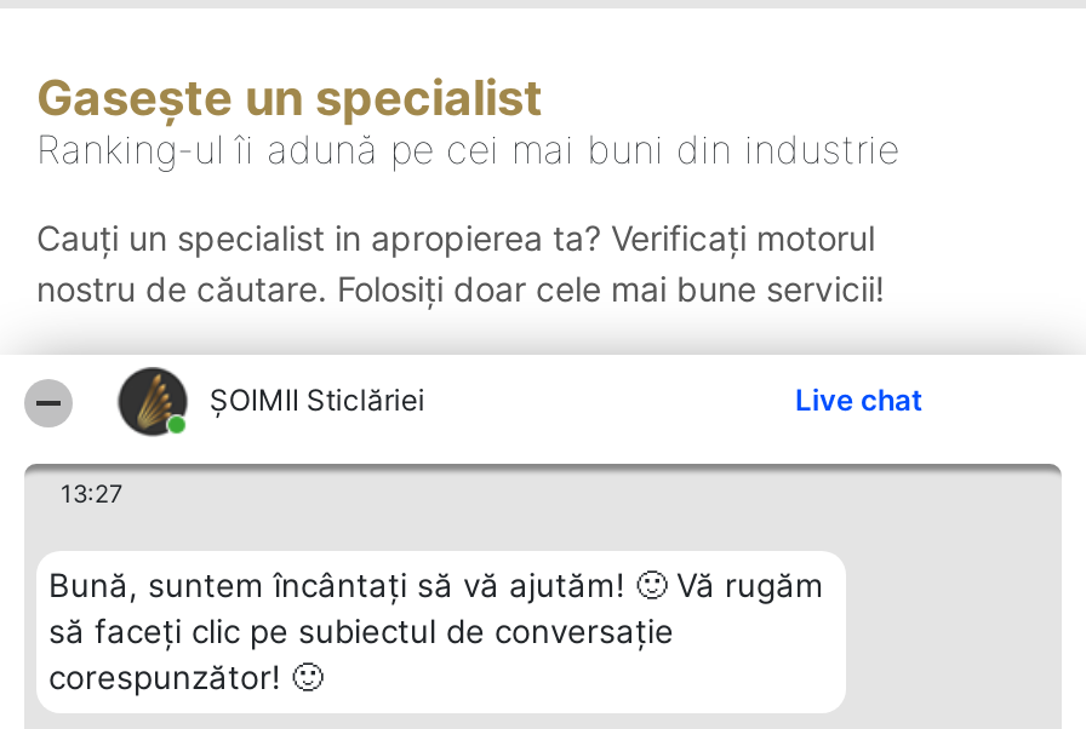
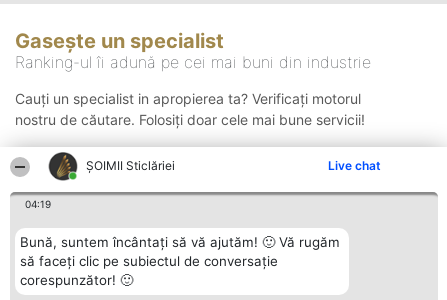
- 13:27
+ 04:19
